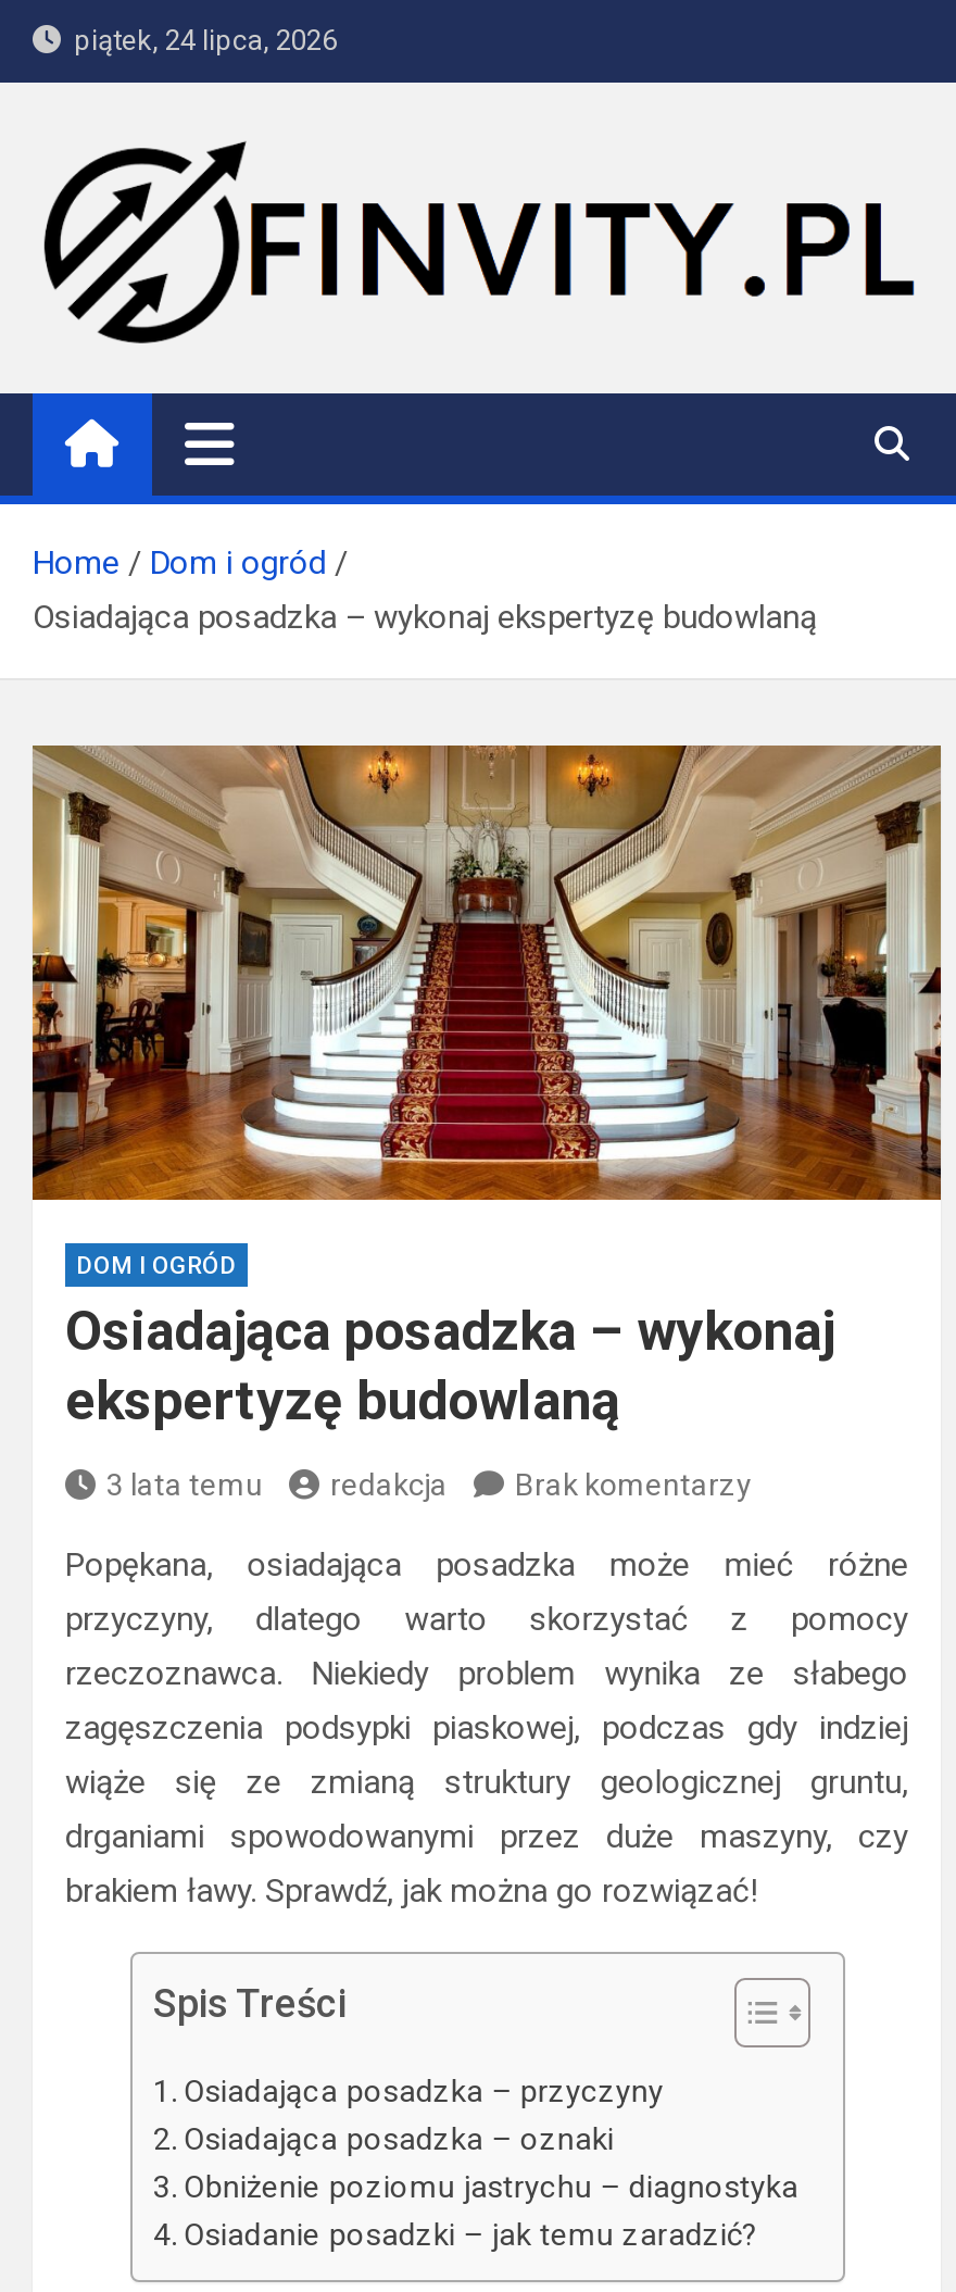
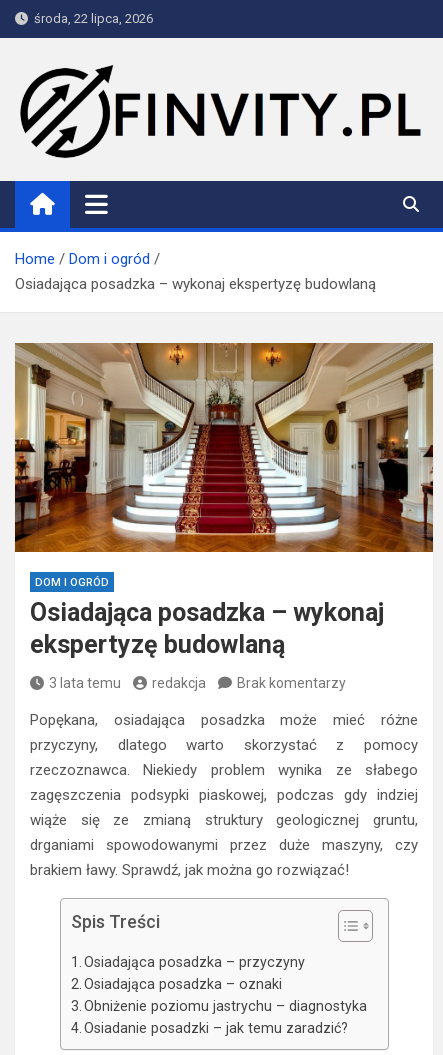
- piątek, 24 lipca, 2026
+ środa, 22 lipca, 2026
